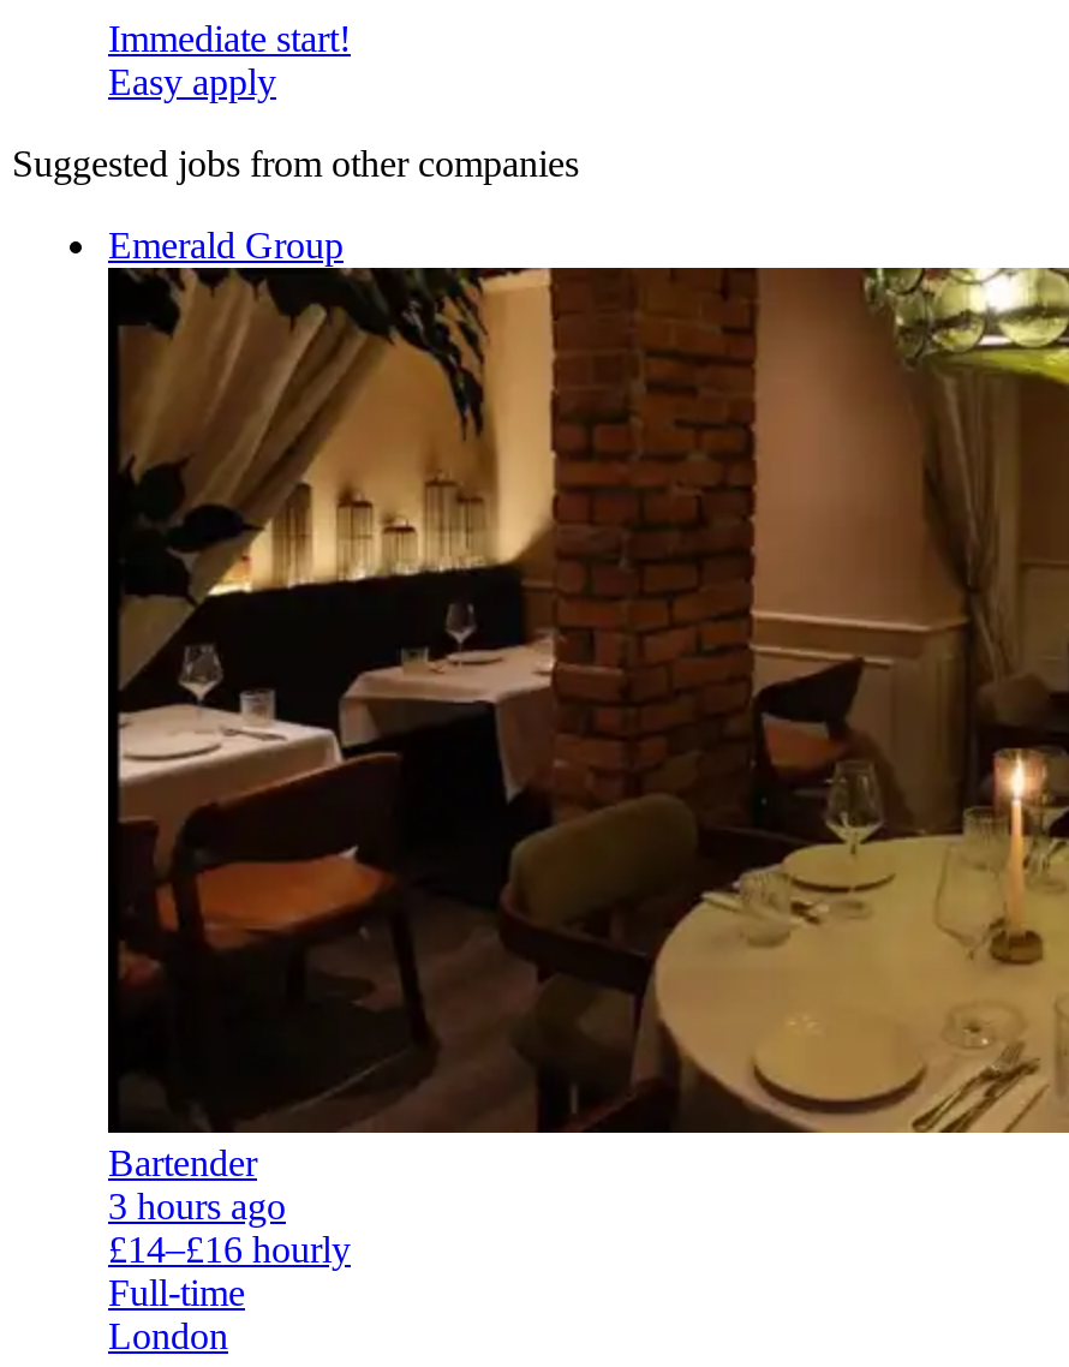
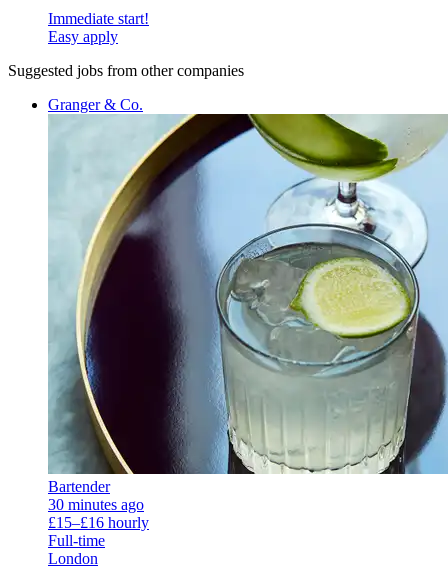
- Emerald Group
+ Granger & Co.

- [image]
- 3 hours ago
+ [image]
+ 30 minutes ago

- £14–£16 hourly
+ £15–£16 hourly
